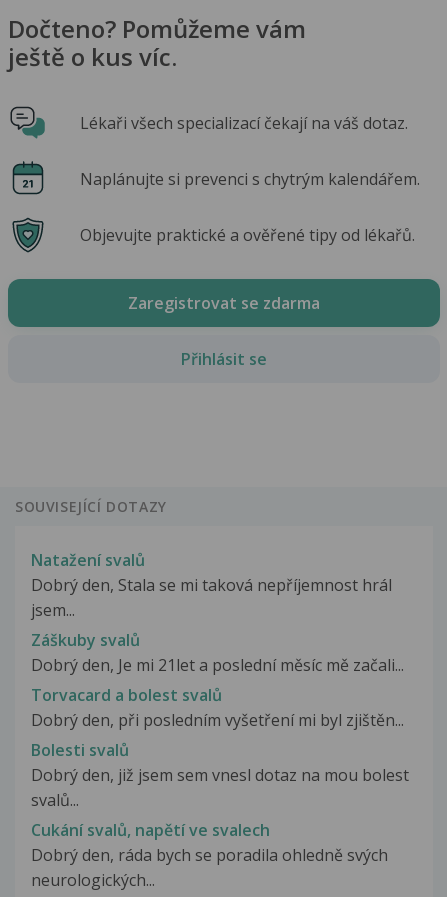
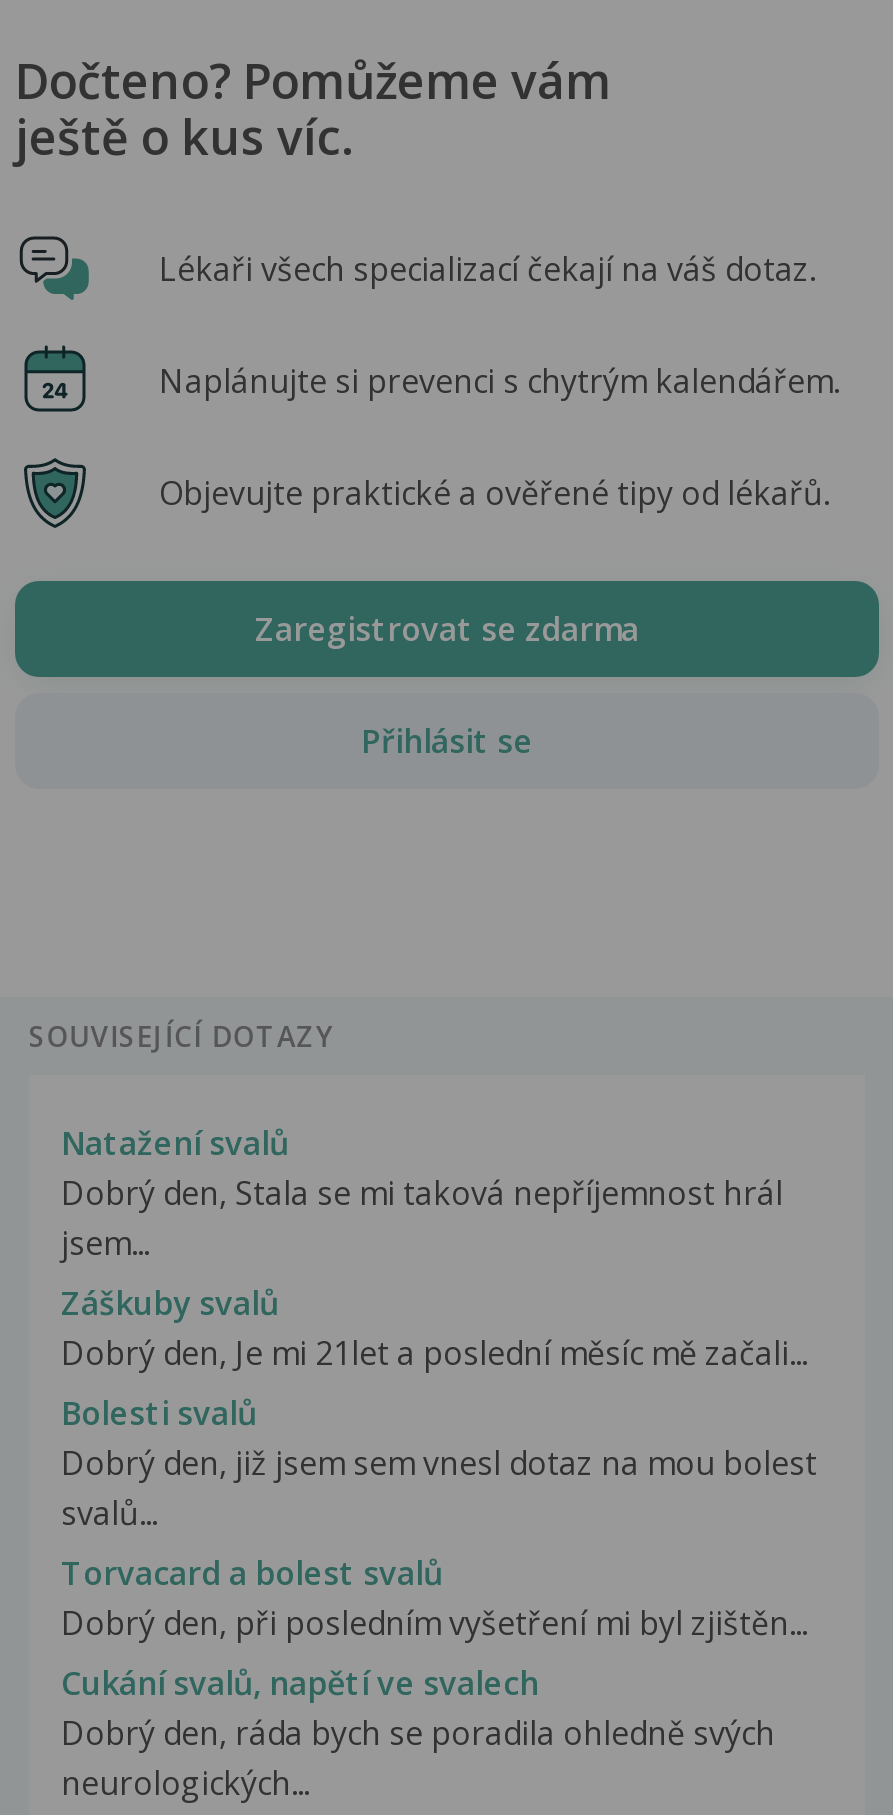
moved down: Torvacard a bolest svalů | Dobrý den, při posledním vyšetření mi byl zjištěn...

moved up: Bolesti svalů | Dobrý den, již jsem sem vnesl dotaz na mou bolest | svalů...
